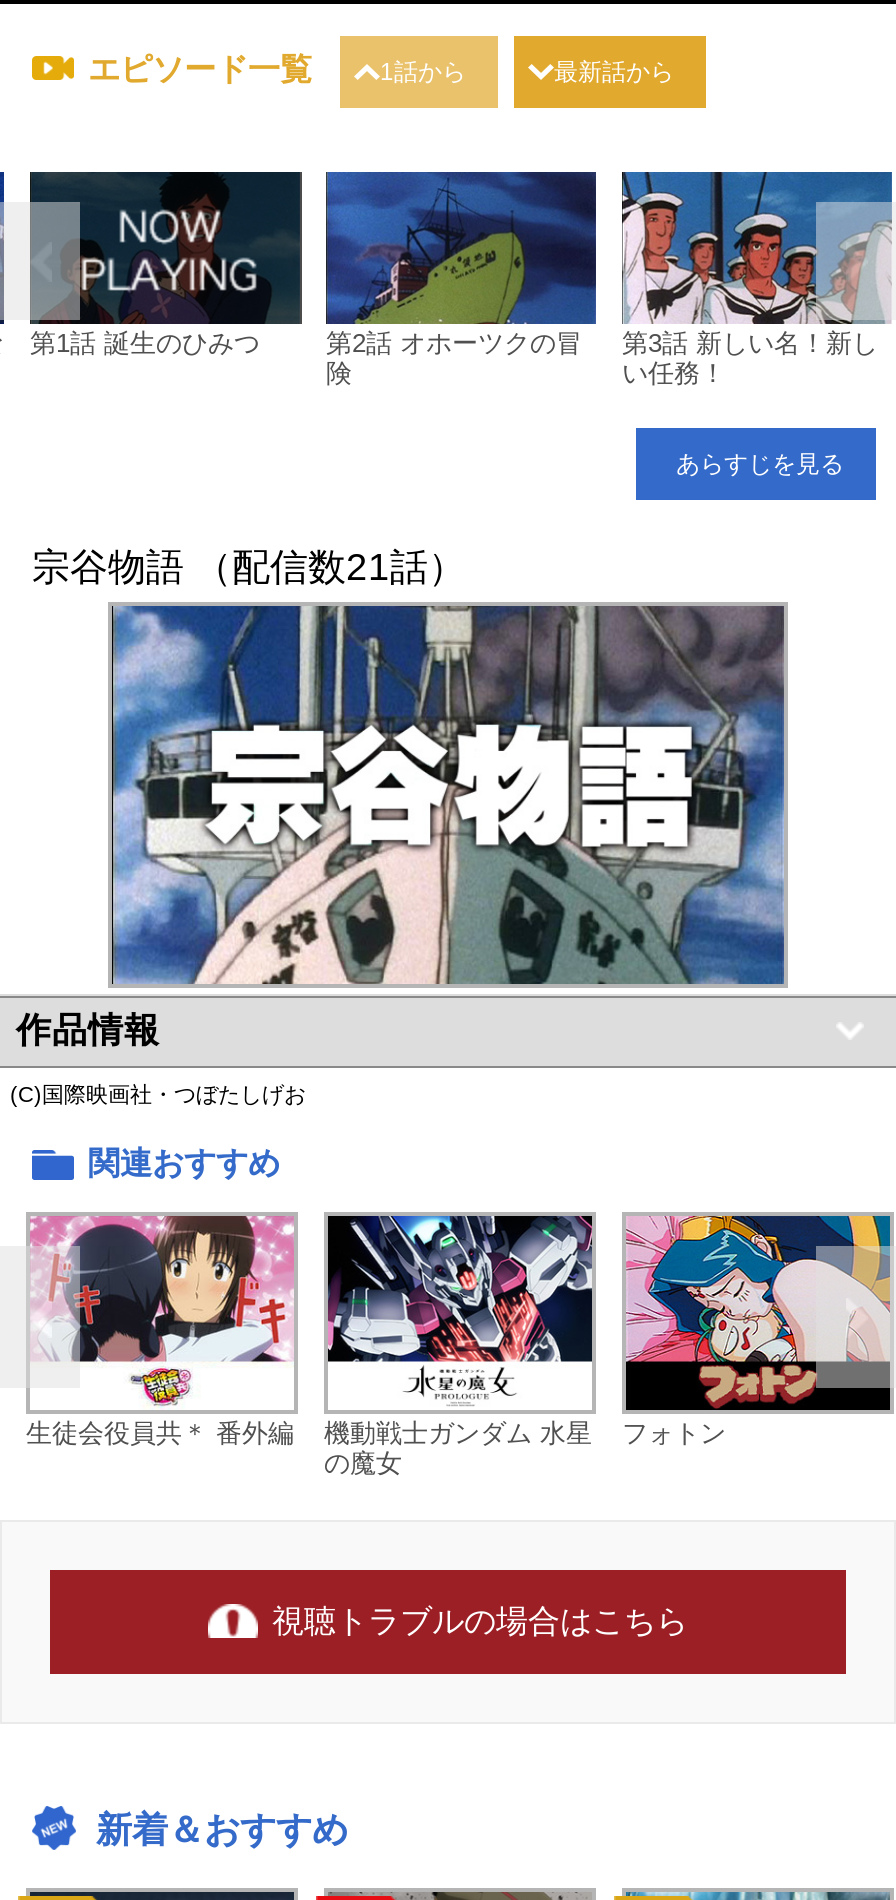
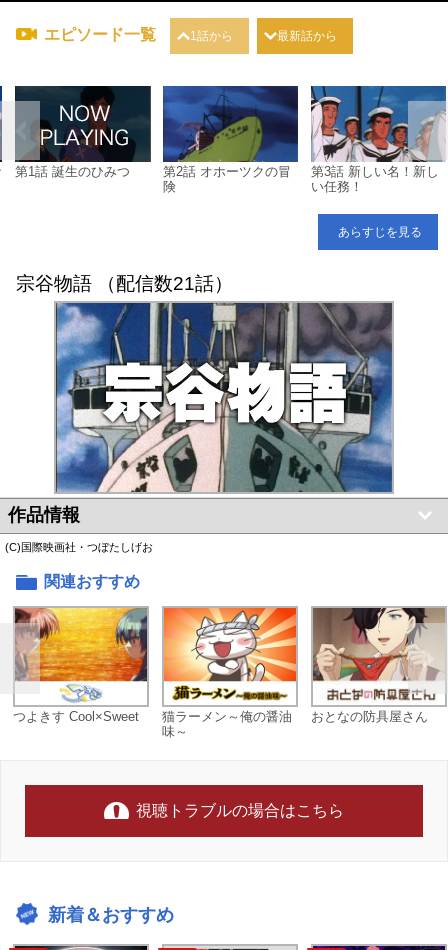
- [image]
- 生徒会役員共＊ 番外編
- 機動戦士ガンダム 水星
- の魔女
+ [image]
+ つよきす Cool×Sweet
+ 猫ラーメン～俺の醤油
+ 味～

- [image]
- フォトン
+ [image]
+ おとなの防具屋さん

- [image]
+ [image]
